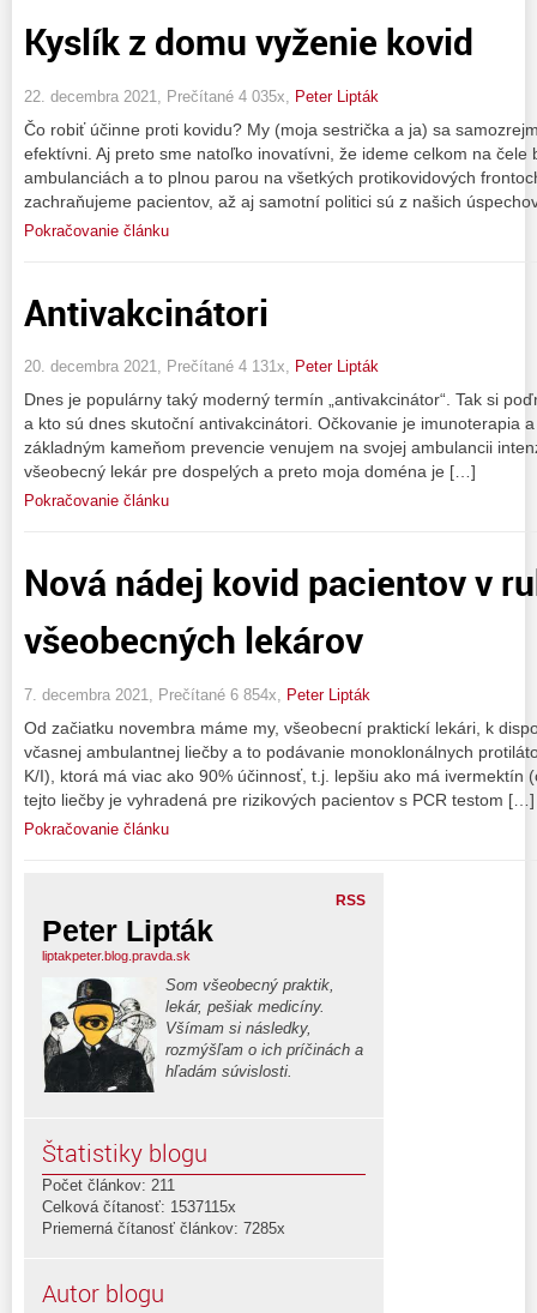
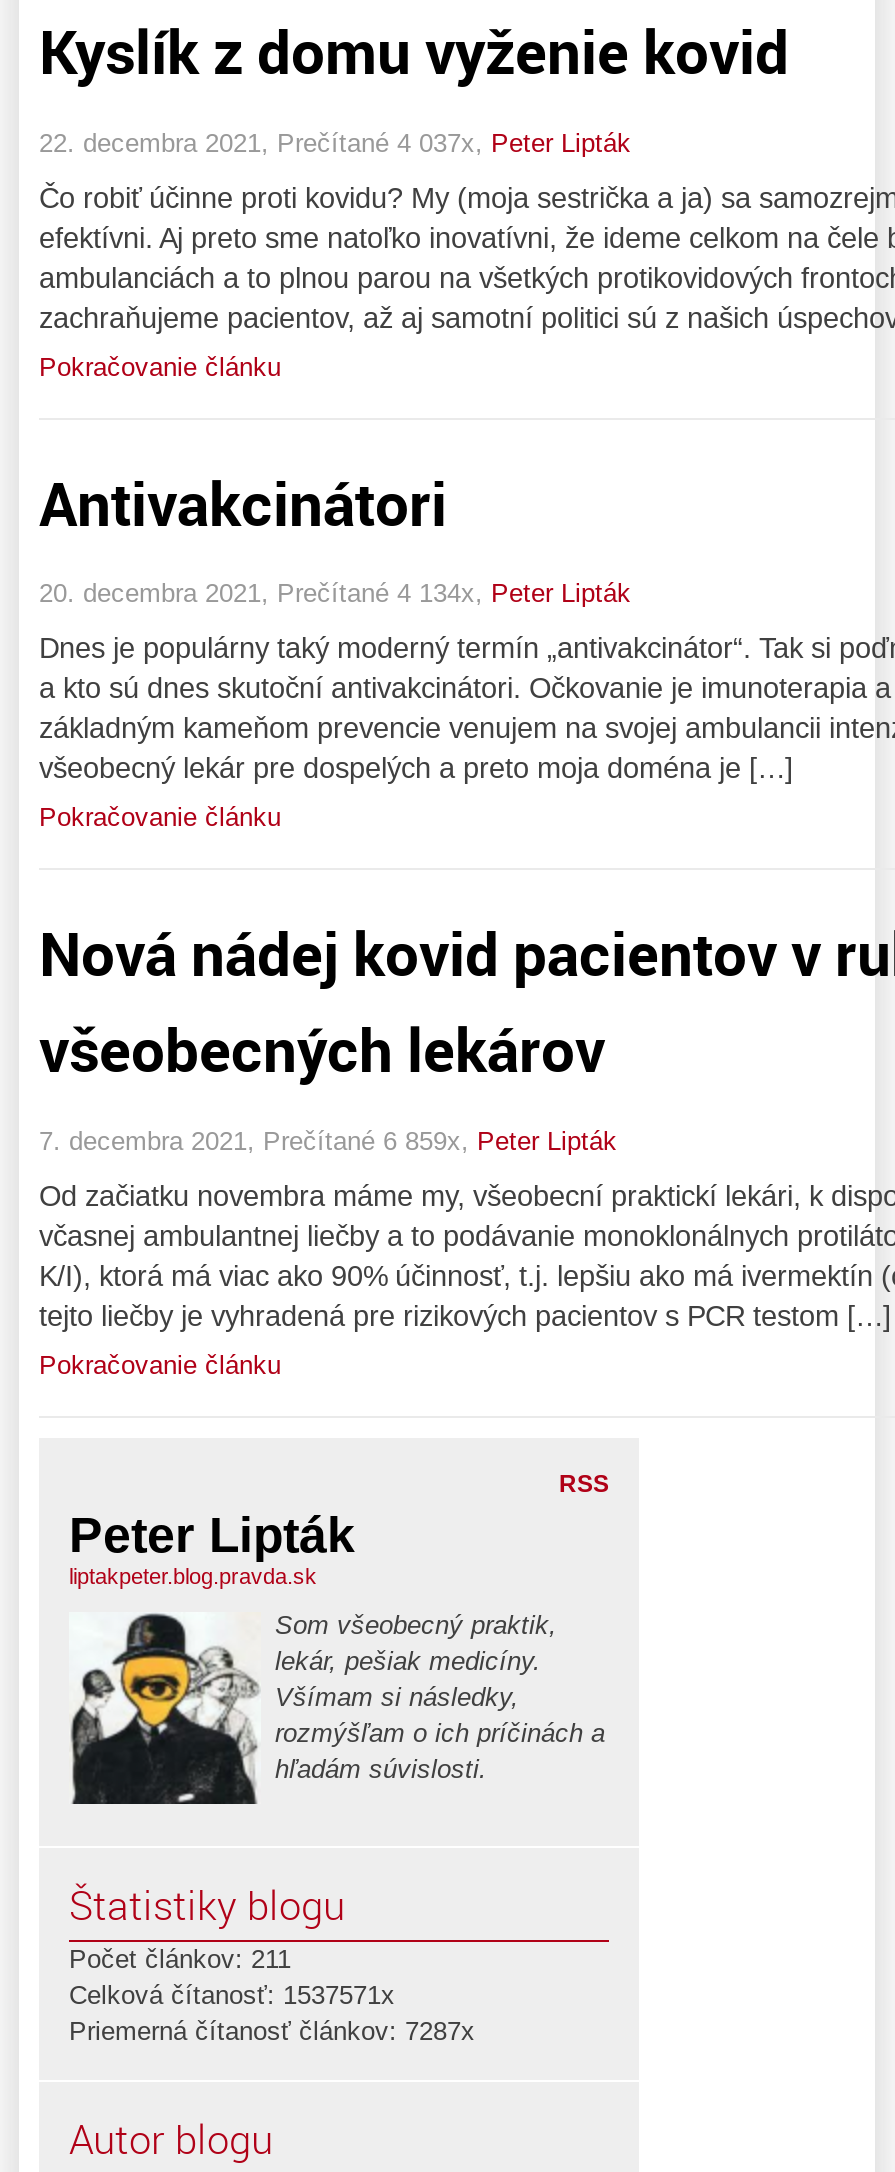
- 22. decembra 2021, Prečítané 4 035x, Peter Lipták
+ 22. decembra 2021, Prečítané 4 037x, Peter Lipták

- 20. decembra 2021, Prečítané 4 131x, Peter Lipták
+ 20. decembra 2021, Prečítané 4 134x, Peter Lipták

- 7. decembra 2021, Prečítané 6 854x, Peter Lipták
+ 7. decembra 2021, Prečítané 6 859x, Peter Lipták

- Celková čítanosť: 1537115x
+ Celková čítanosť: 1537571x

- Priemerná čítanosť článkov: 7285x
+ Priemerná čítanosť článkov: 7287x
